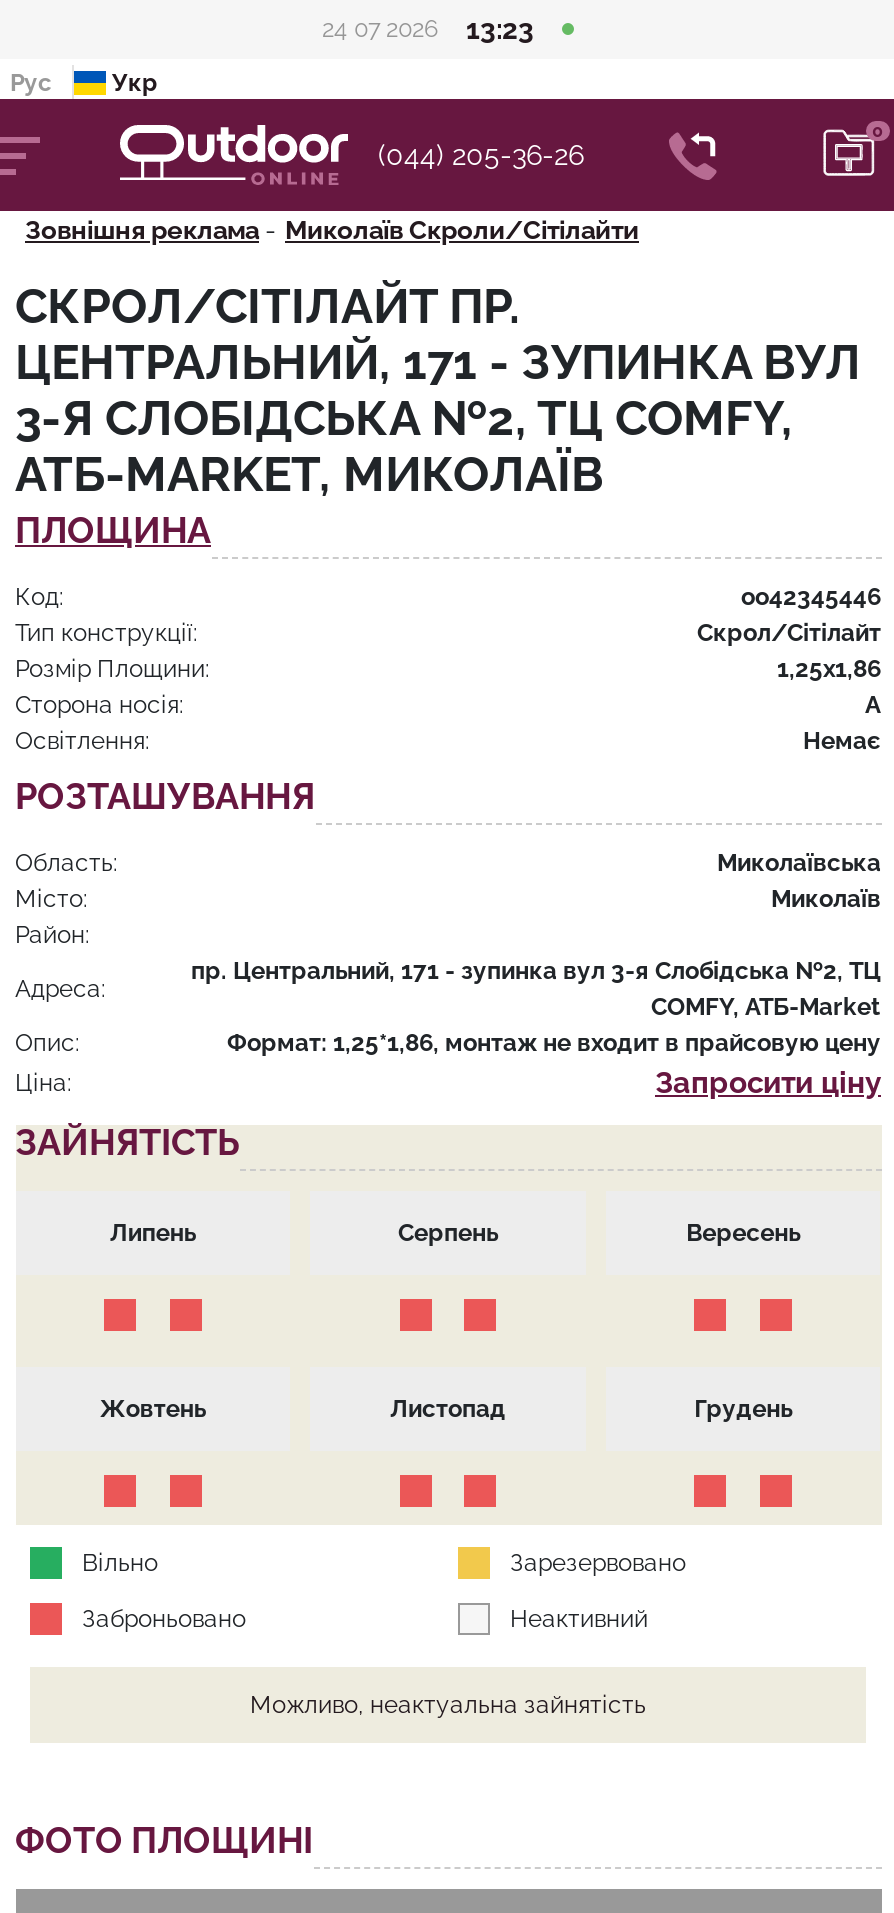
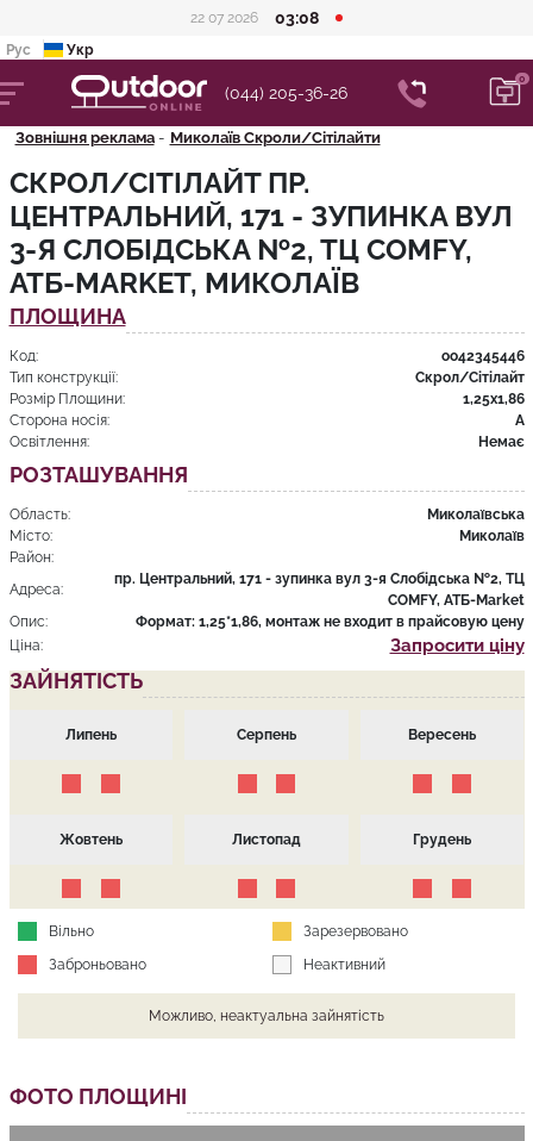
- 24 07 2026
+ 22 07 2026

- 13:23
+ 03:08
